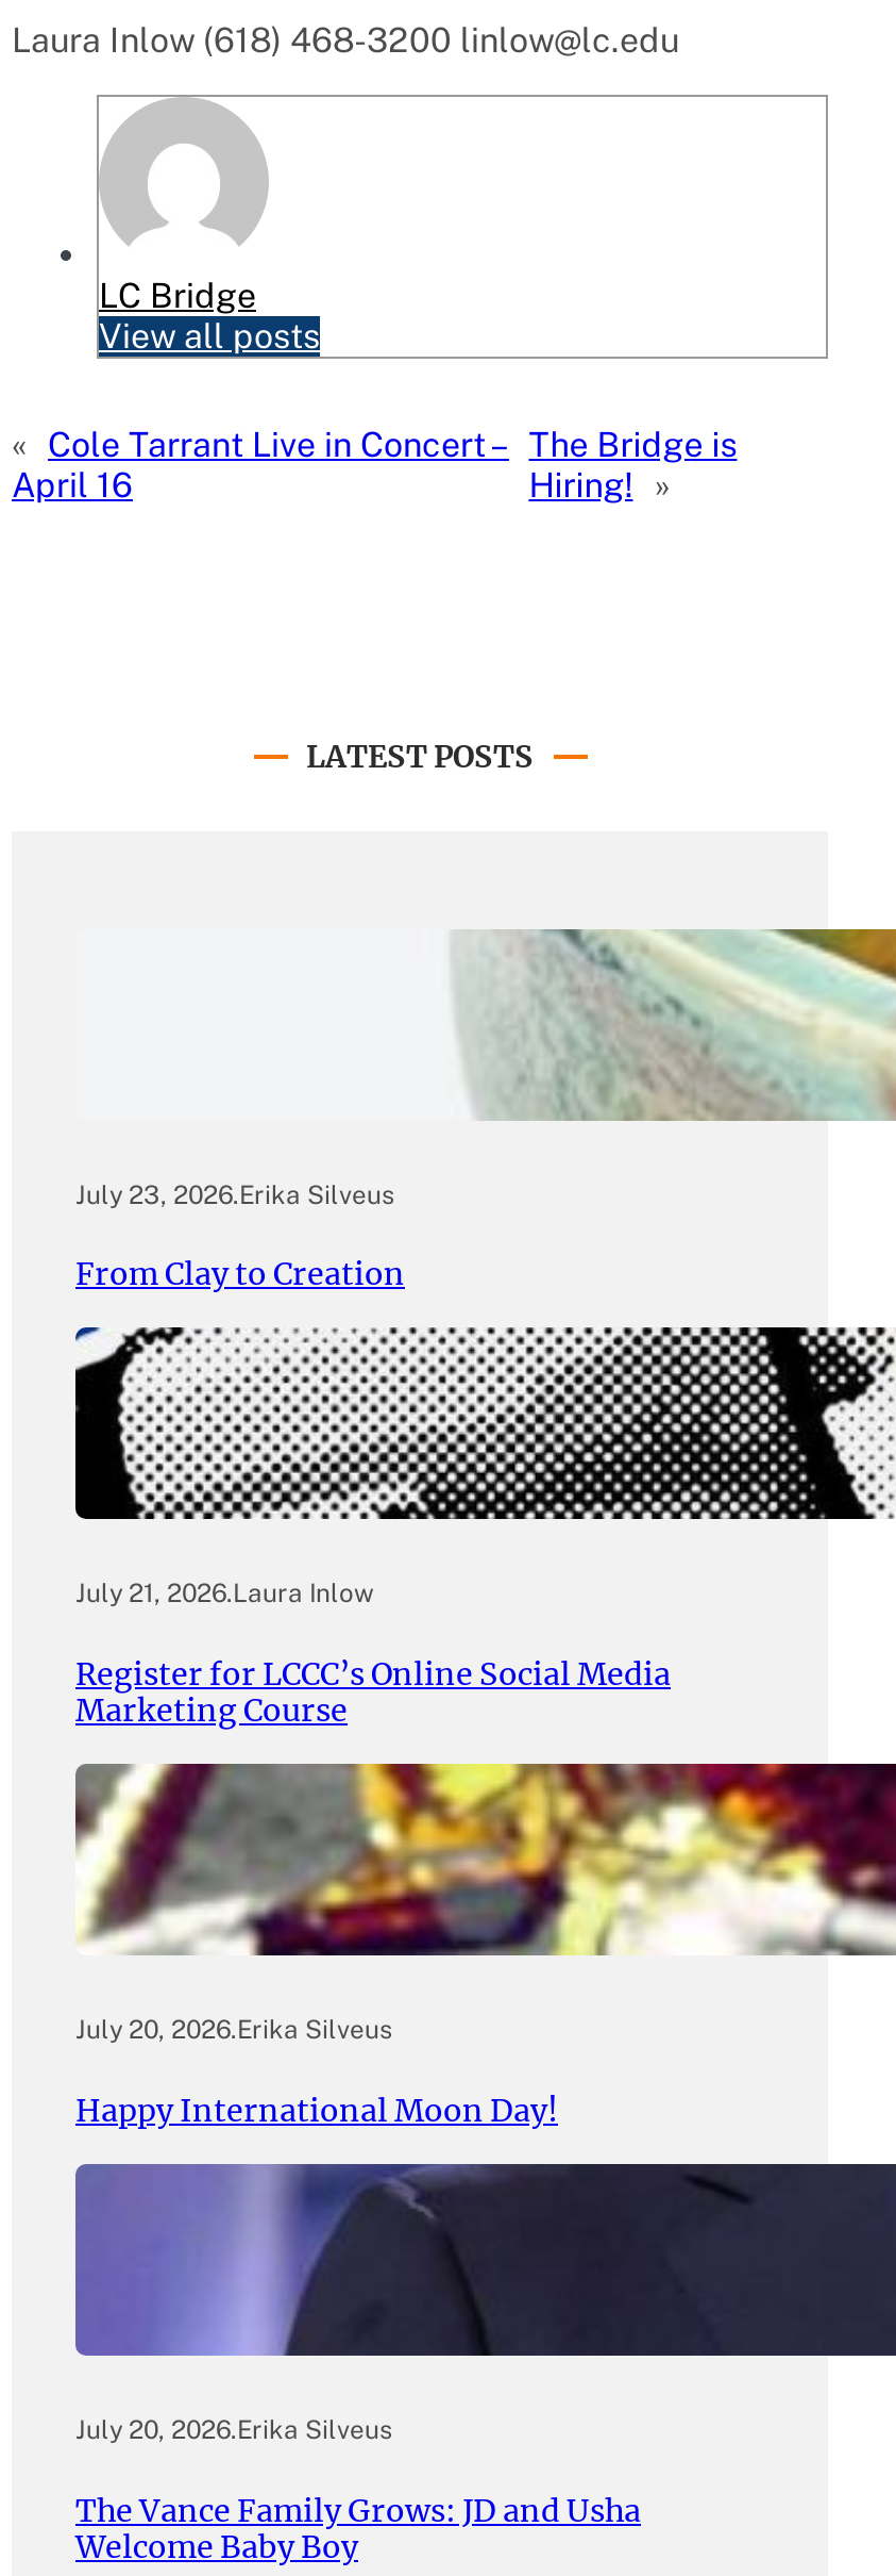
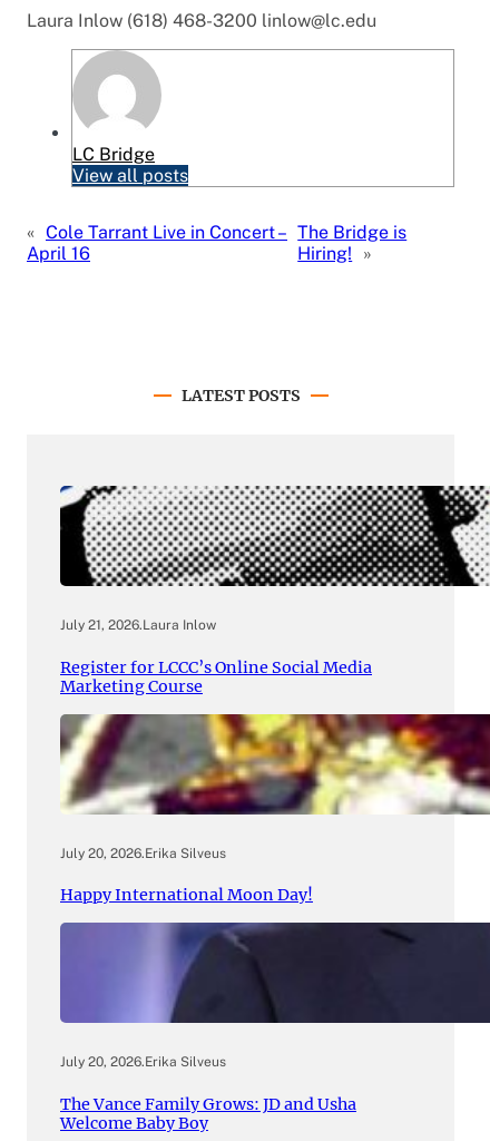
- [image]

- July 23, 2026.Erika Silveus
- From Clay to Creation
